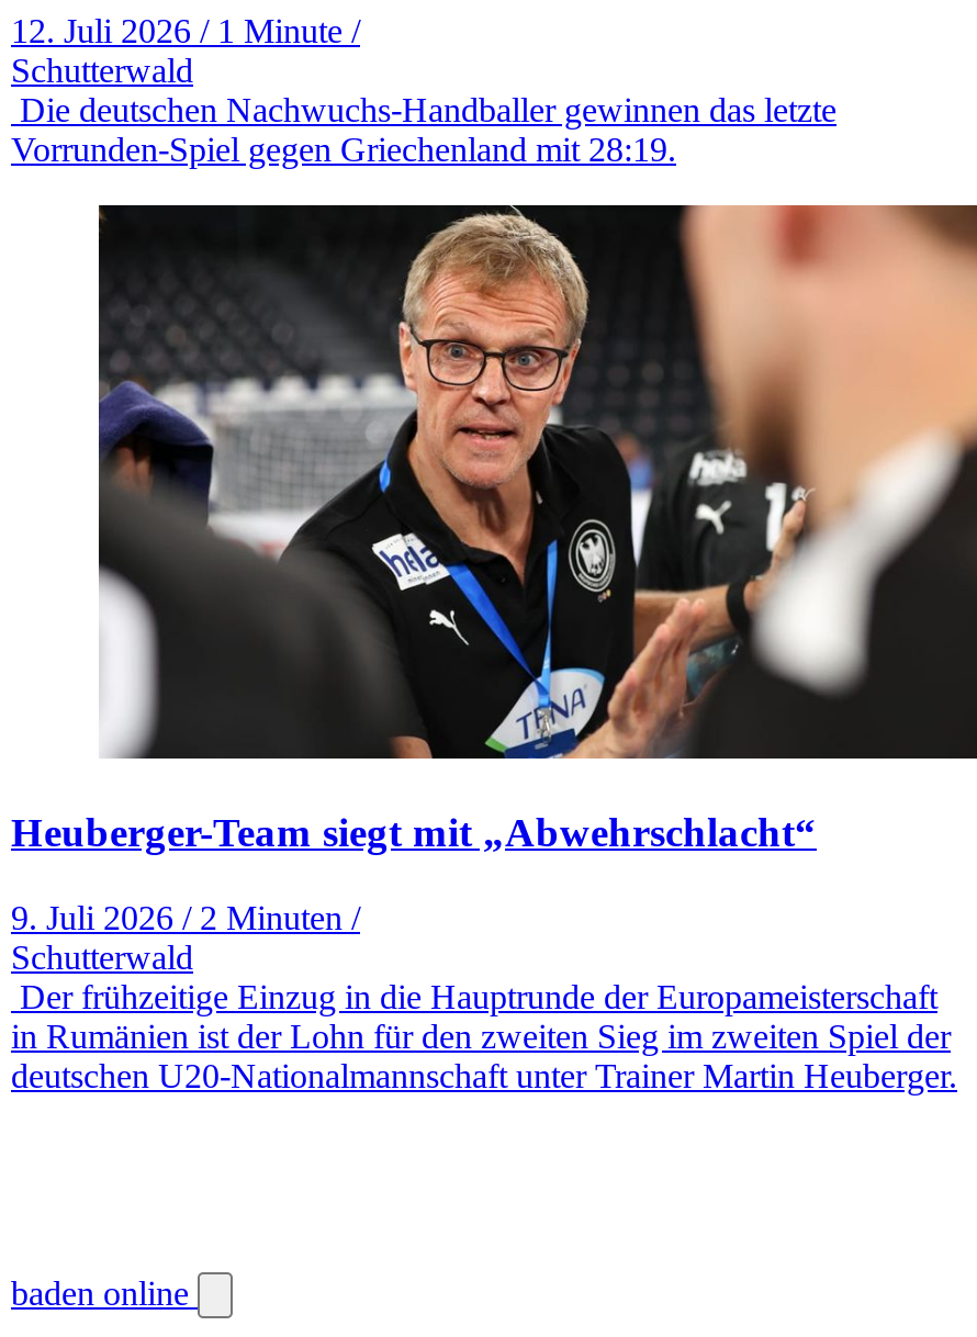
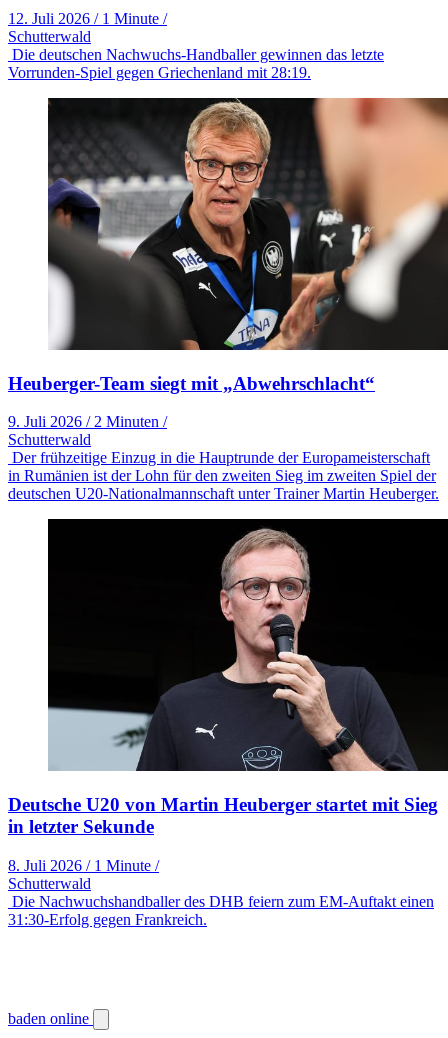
+ [image]
+ Deutsche U20 von Martin Heuberger startet mit Sieg
+ in letzter Sekunde
+ 8. Juli 2026 / 1 Minute /
+ Schutterwald
+ Die Nachwuchshandballer des DHB feiern zum EM-Auftakt einen
+ 31:30-Erfolg gegen Frankreich.
